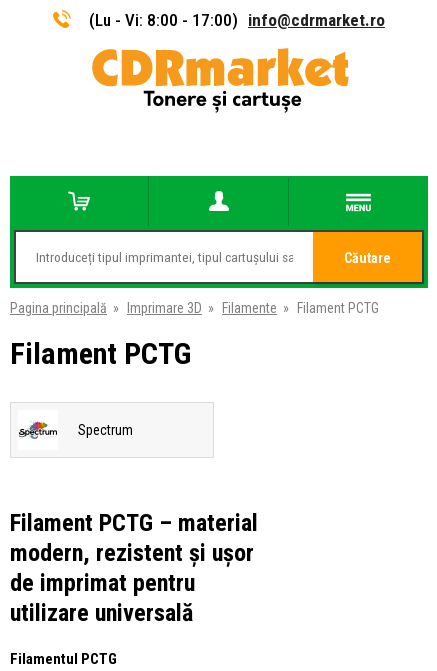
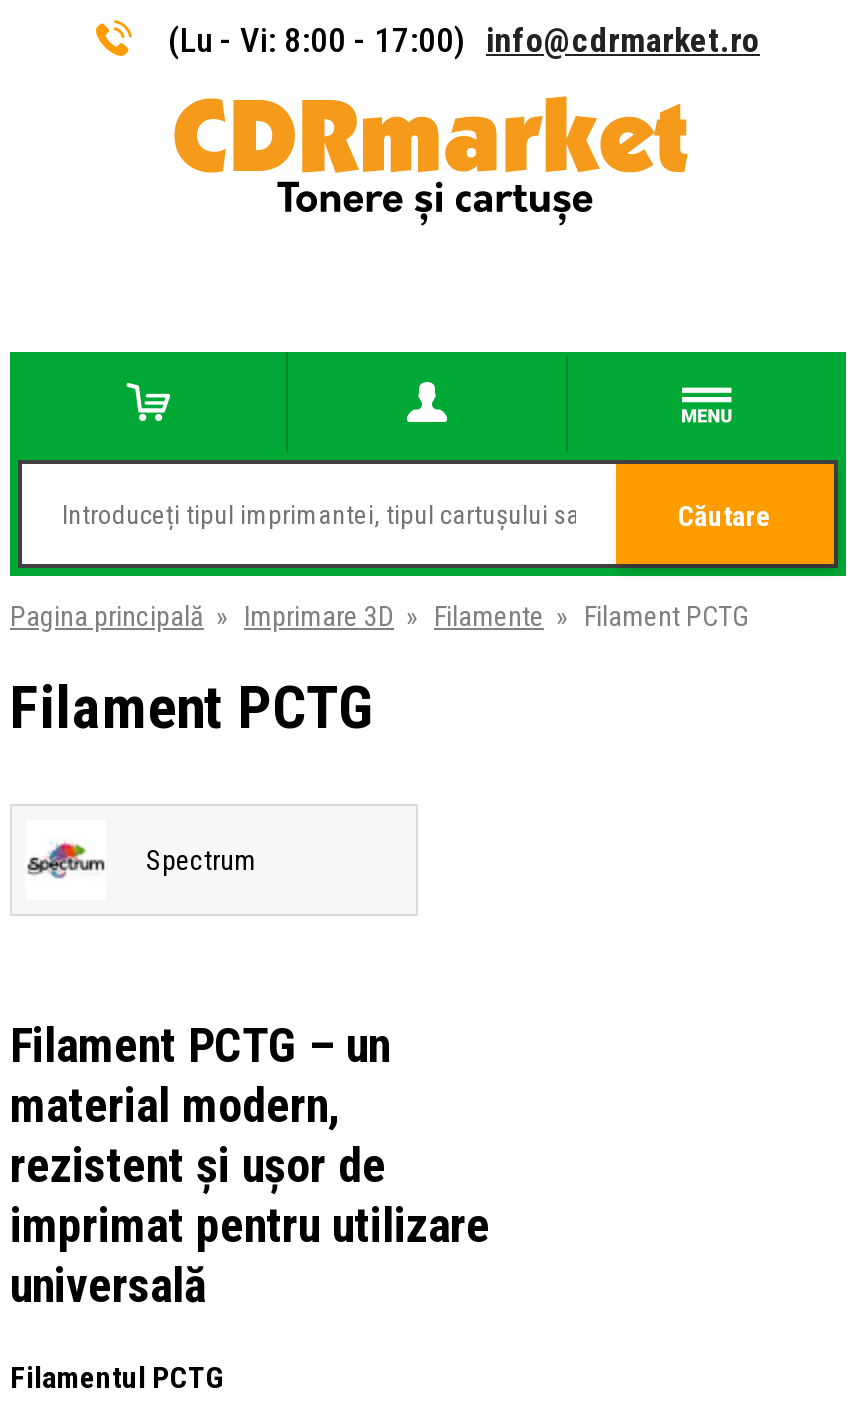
- Filament PCTG – material
- modern, rezistent și ușor
- de imprimat pentru
- utilizare universală
+ Filament PCTG – un
+ material modern,
+ rezistent și ușor de
+ imprimat pentru utilizare
+ universală
